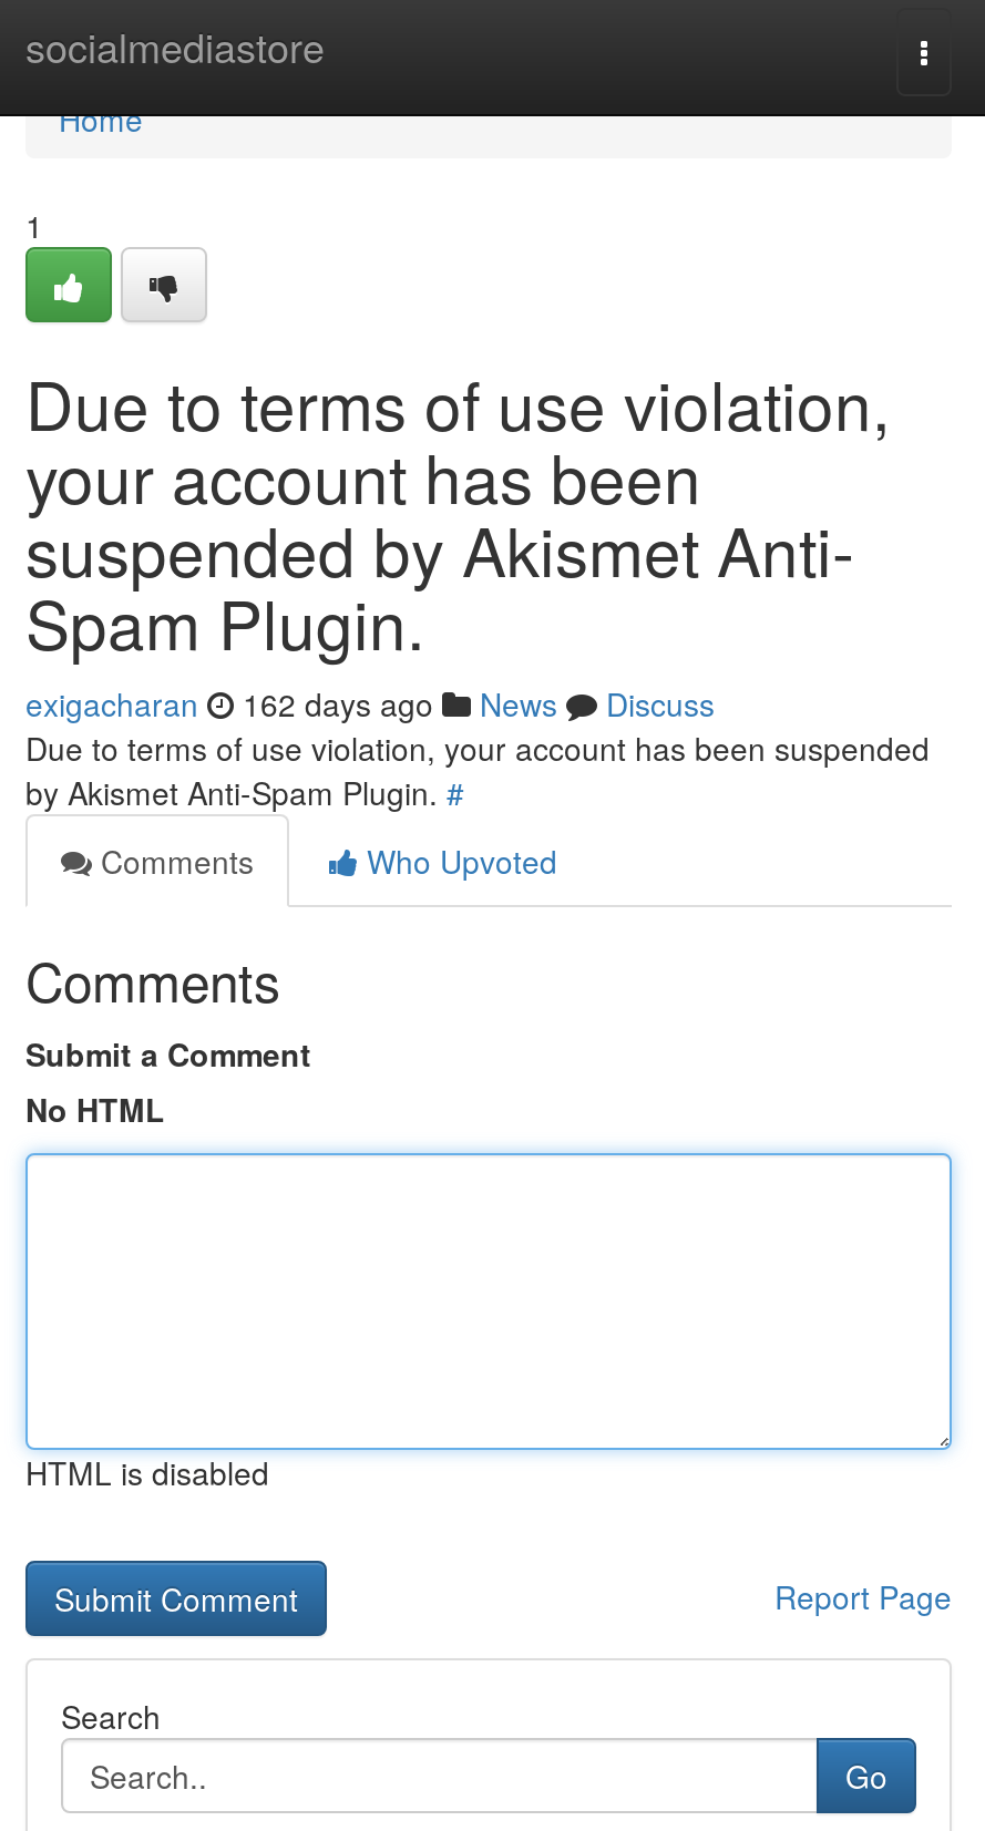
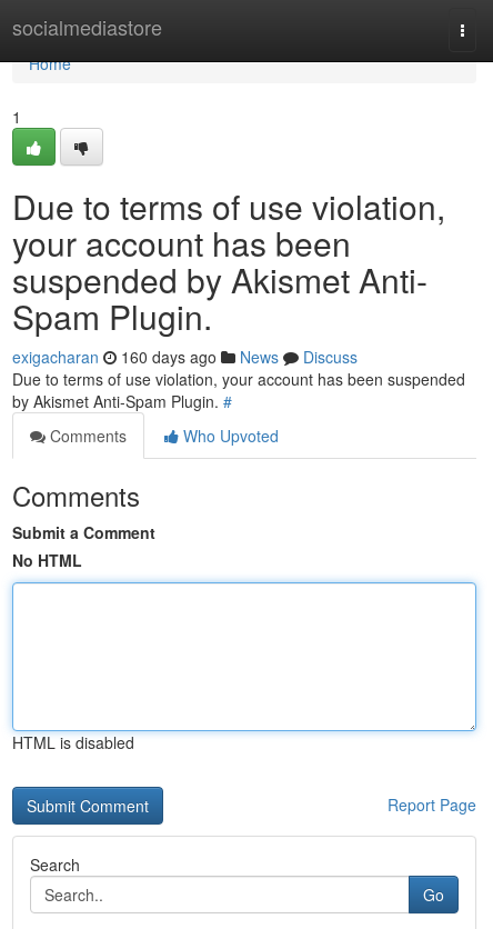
- exigacharan 162 days ago News Discuss
+ exigacharan 160 days ago News Discuss
